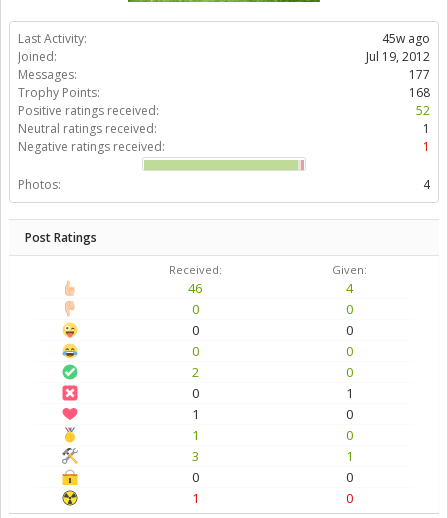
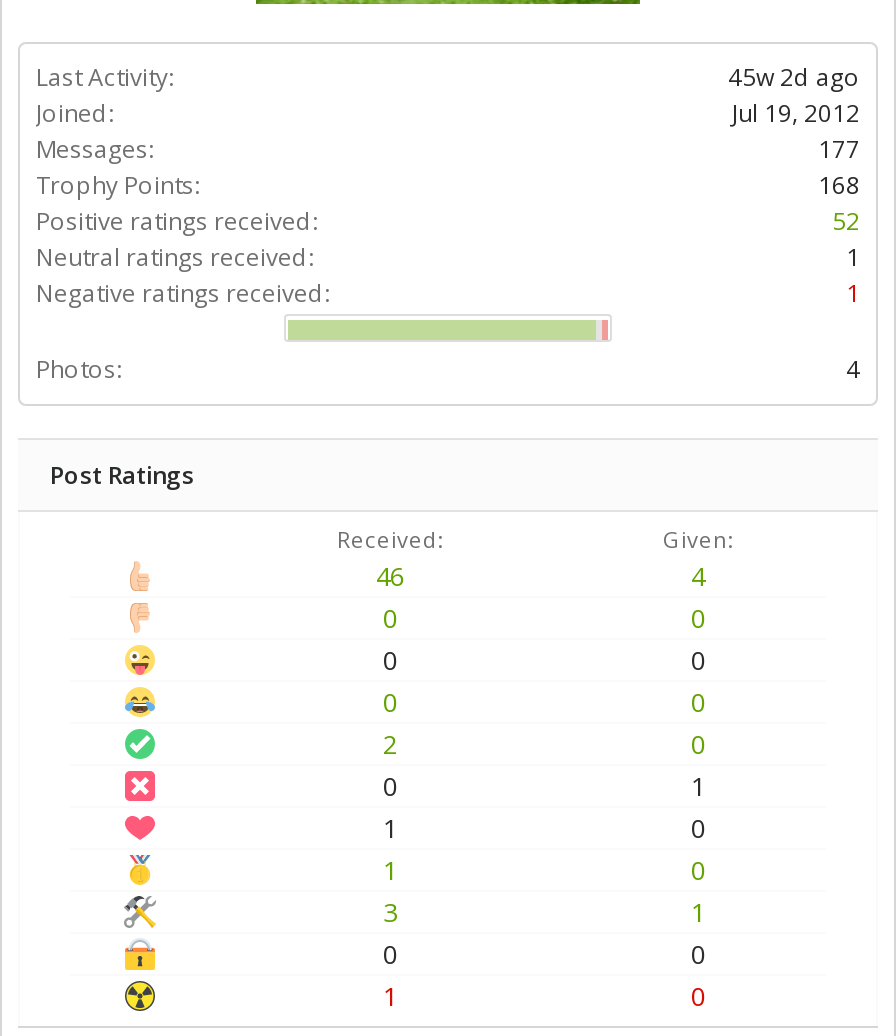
- 45w ago
+ 45w 2d ago
